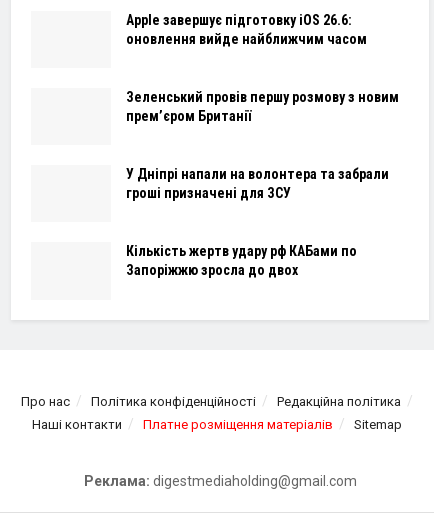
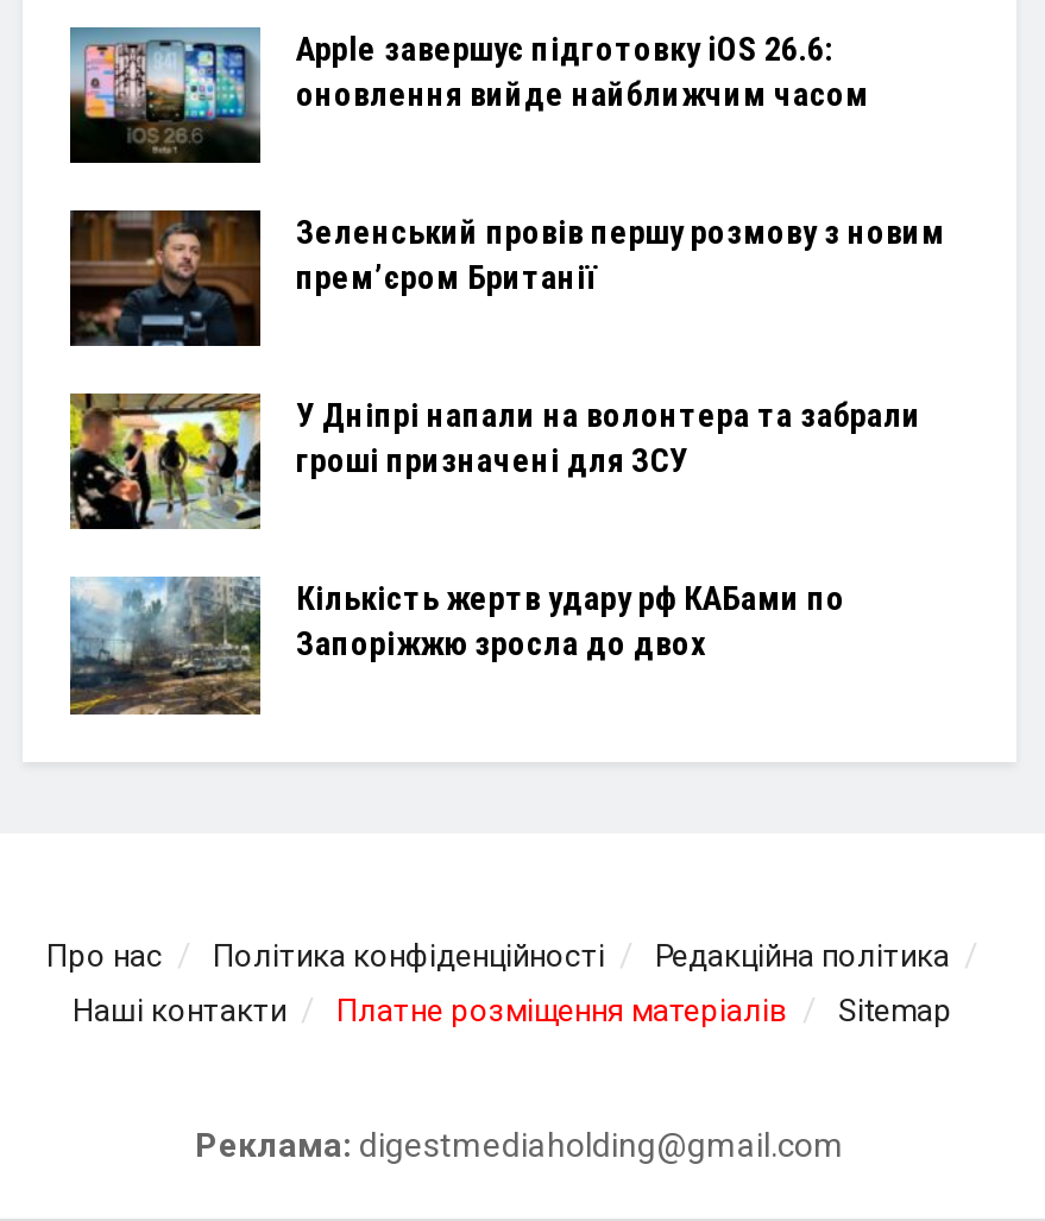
+ [image]

+ [image]

+ [image]

+ [image]
